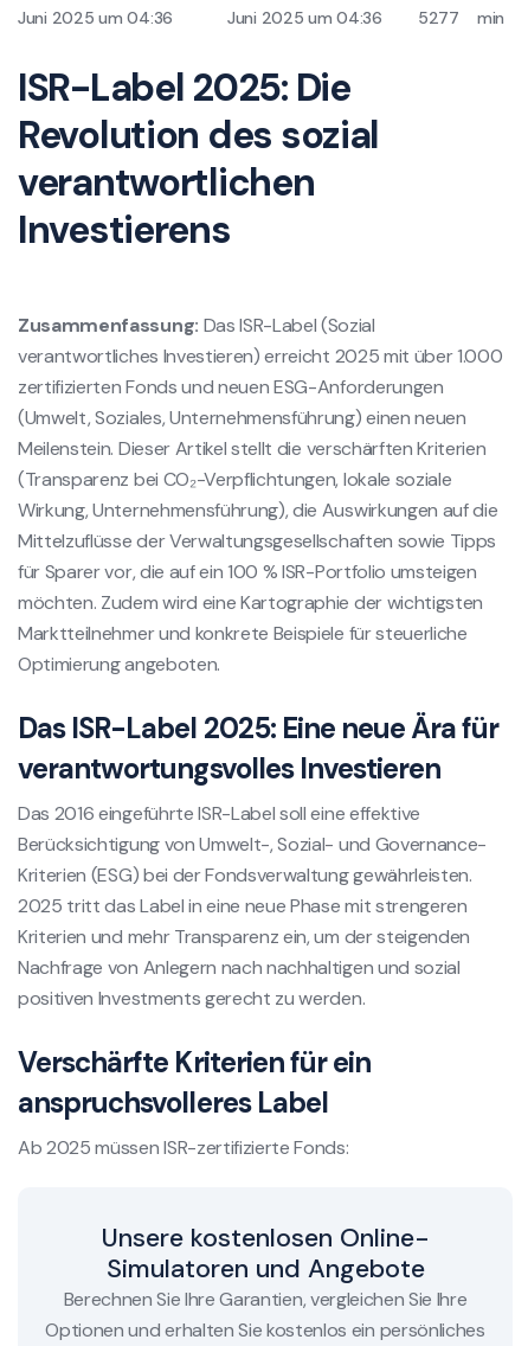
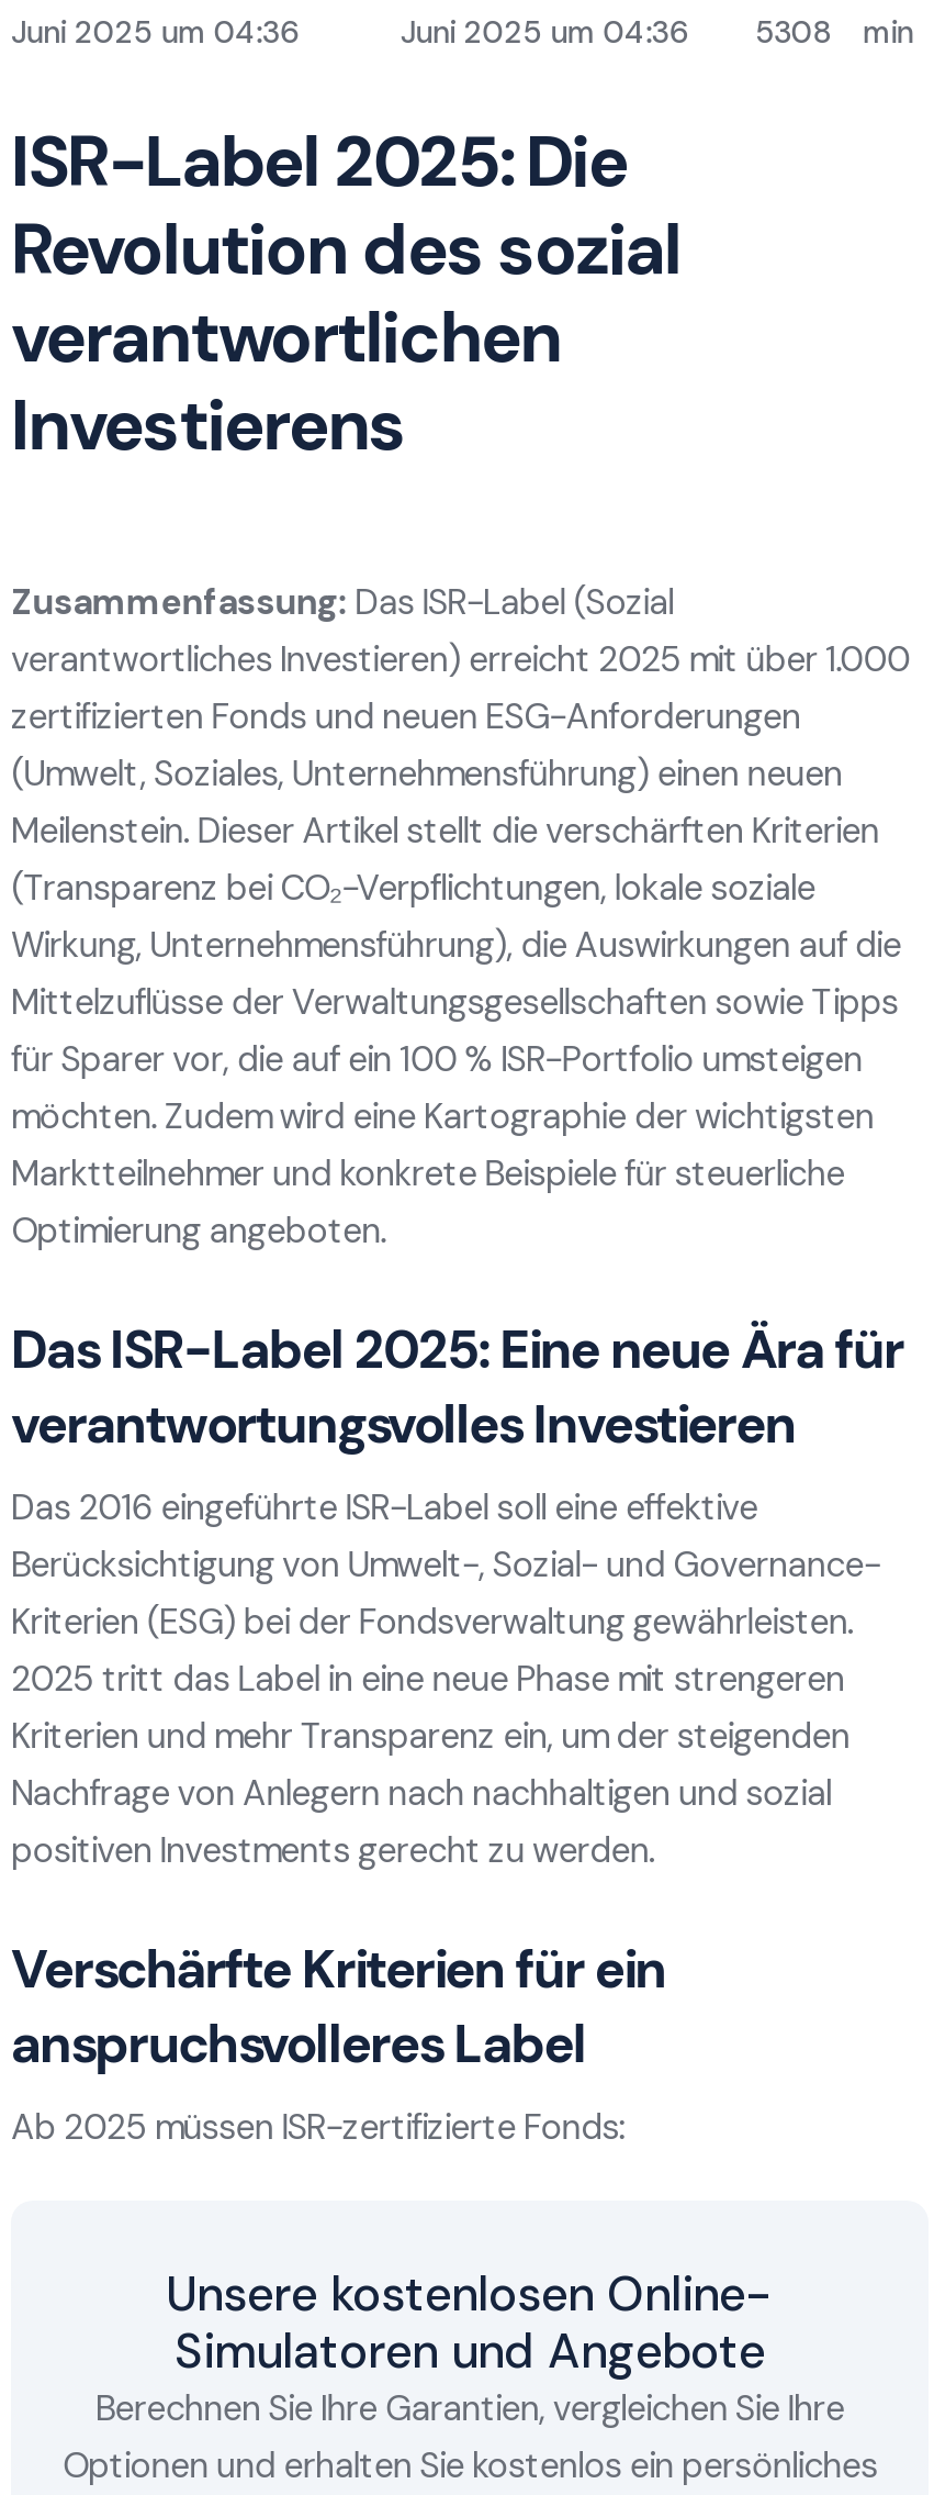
- Juni 2025 um 04:36 5277 min
+ Juni 2025 um 04:36 5308 min
